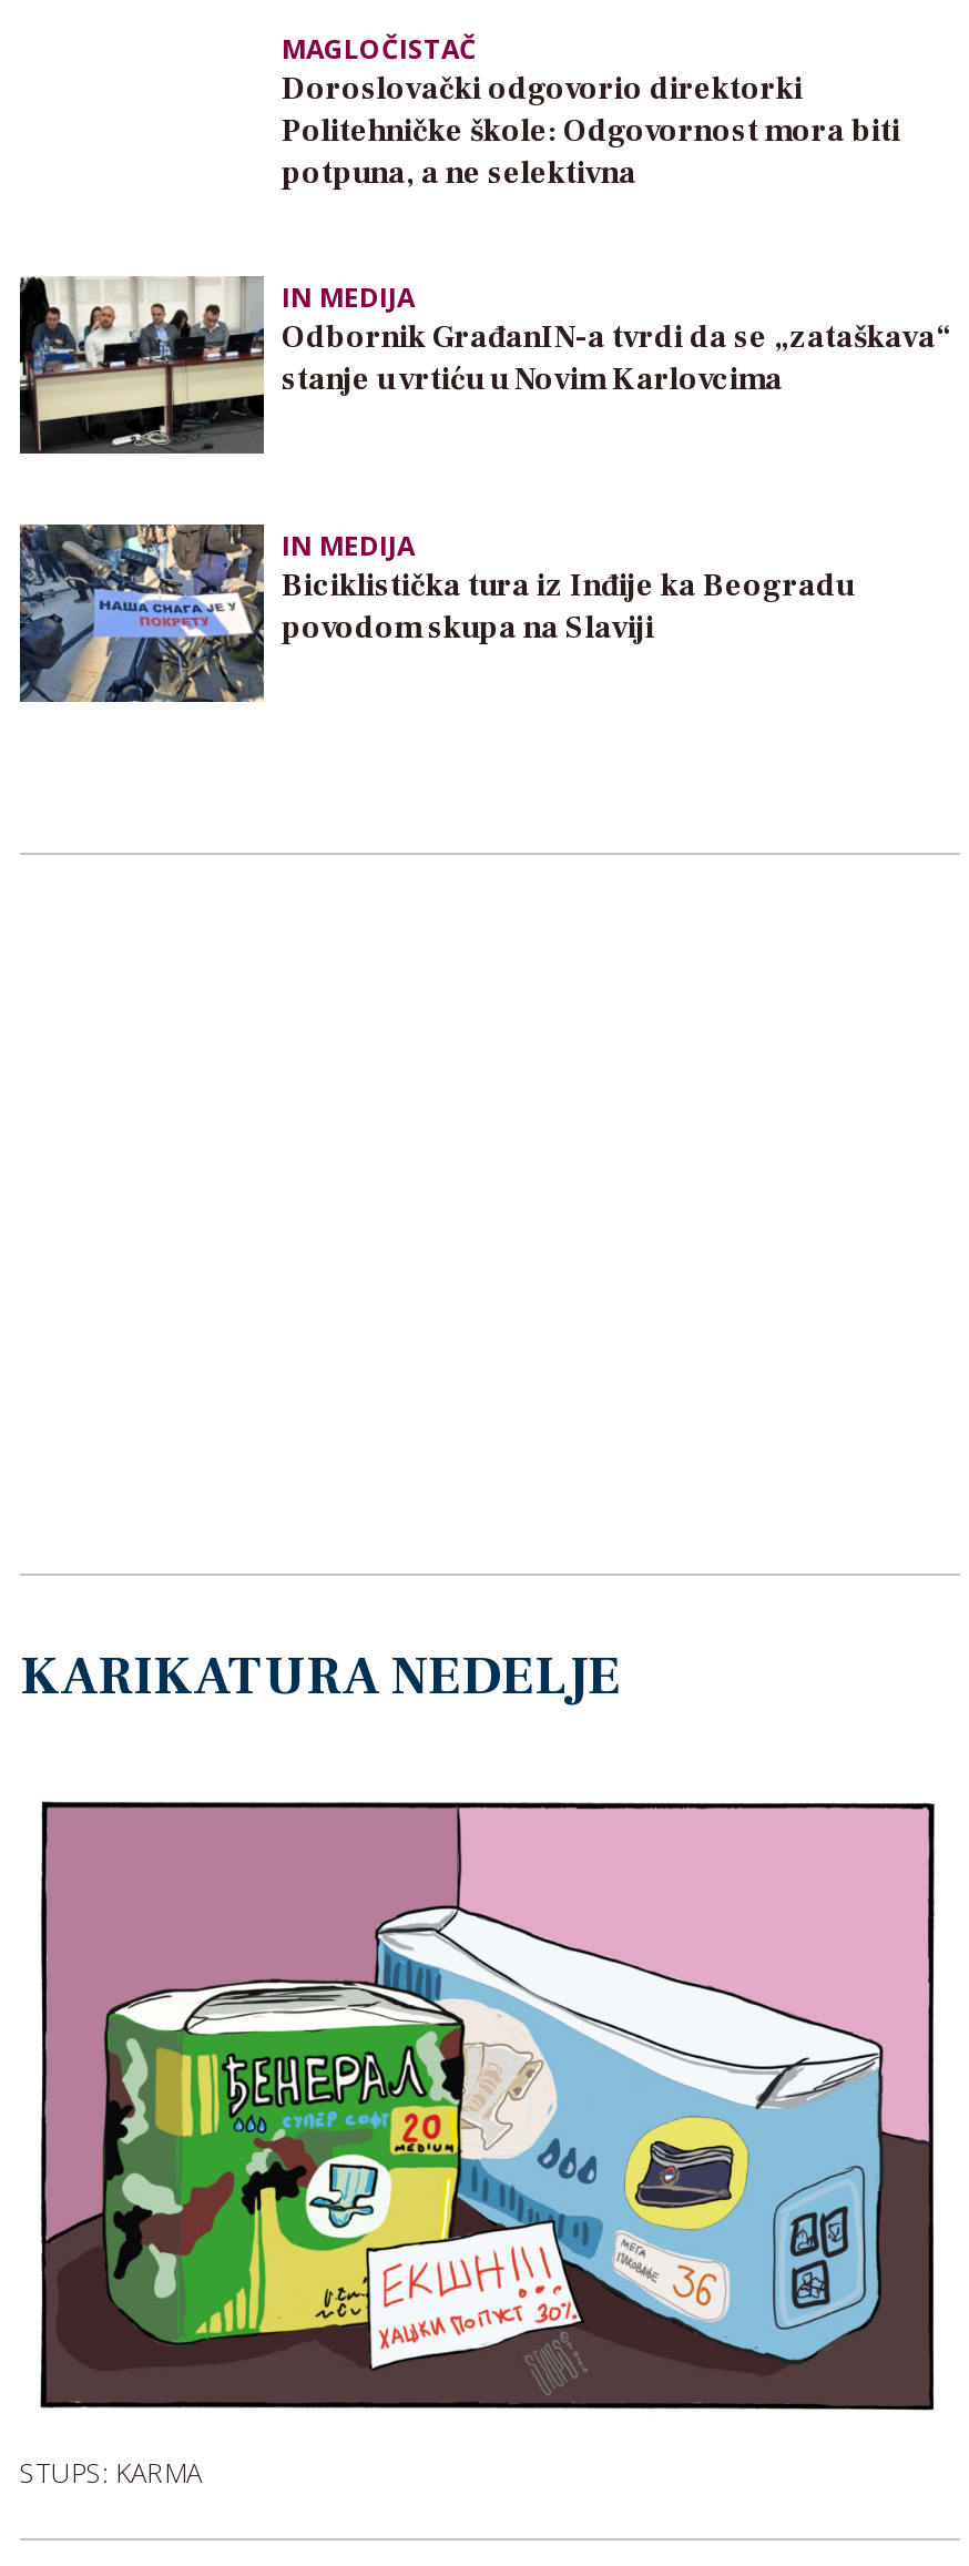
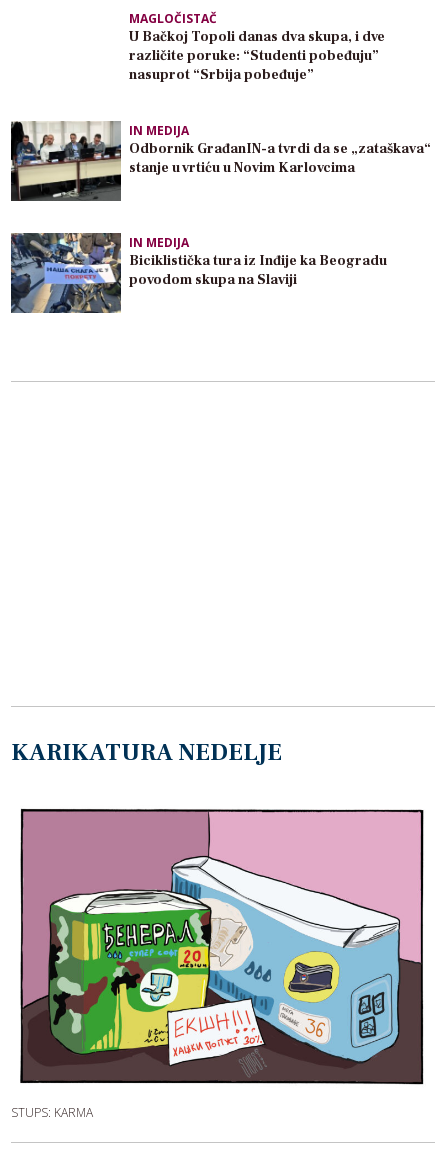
- Doroslovački odgovorio direktorki
- Politehničke škole: Odgovornost mora biti
- potpuna, a ne selektivna
+ U Bačkoj Topoli danas dva skupa, i dve
+ različite poruke: “Studenti pobeđuju”
+ nasuprot “Srbija pobeđuje”
